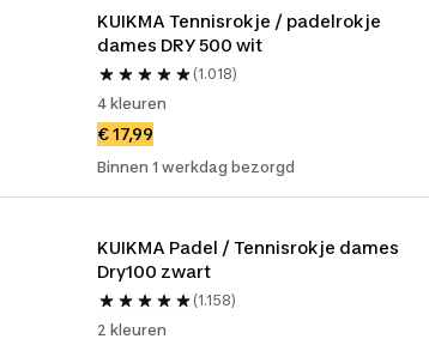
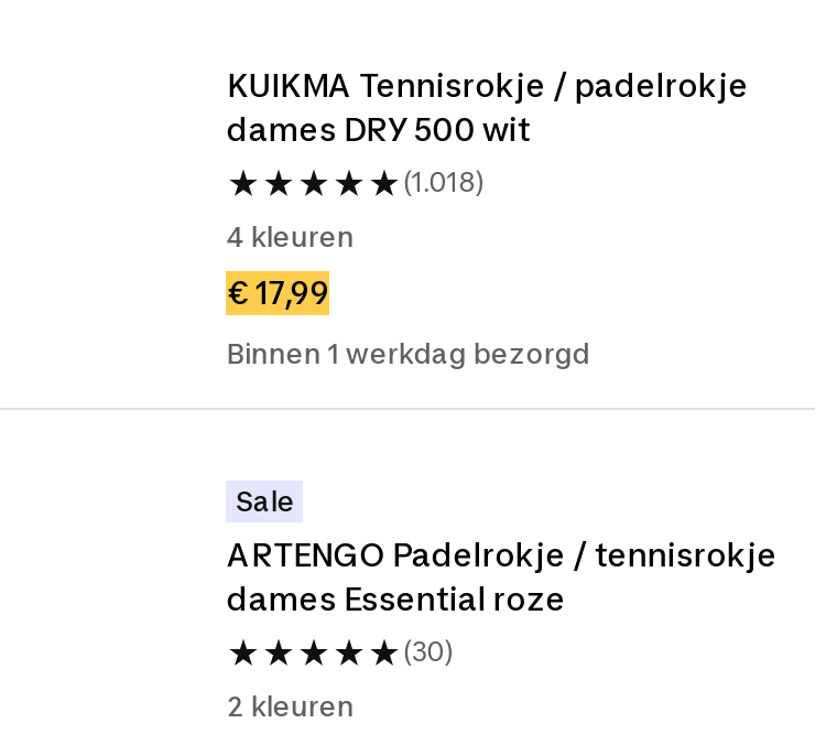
- KUIKMA Padel / Tennisrokje dames
- Dry100 zwart
- (1.158)
+ Sale
+ ARTENGO Padelrokje / tennisrokje
+ dames Essential roze
+ (30)
